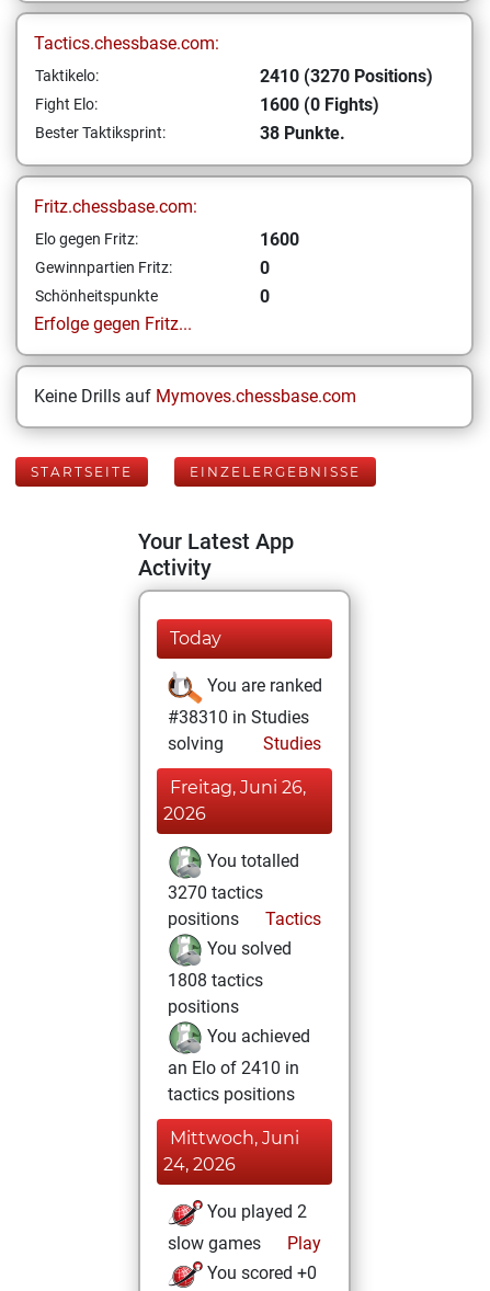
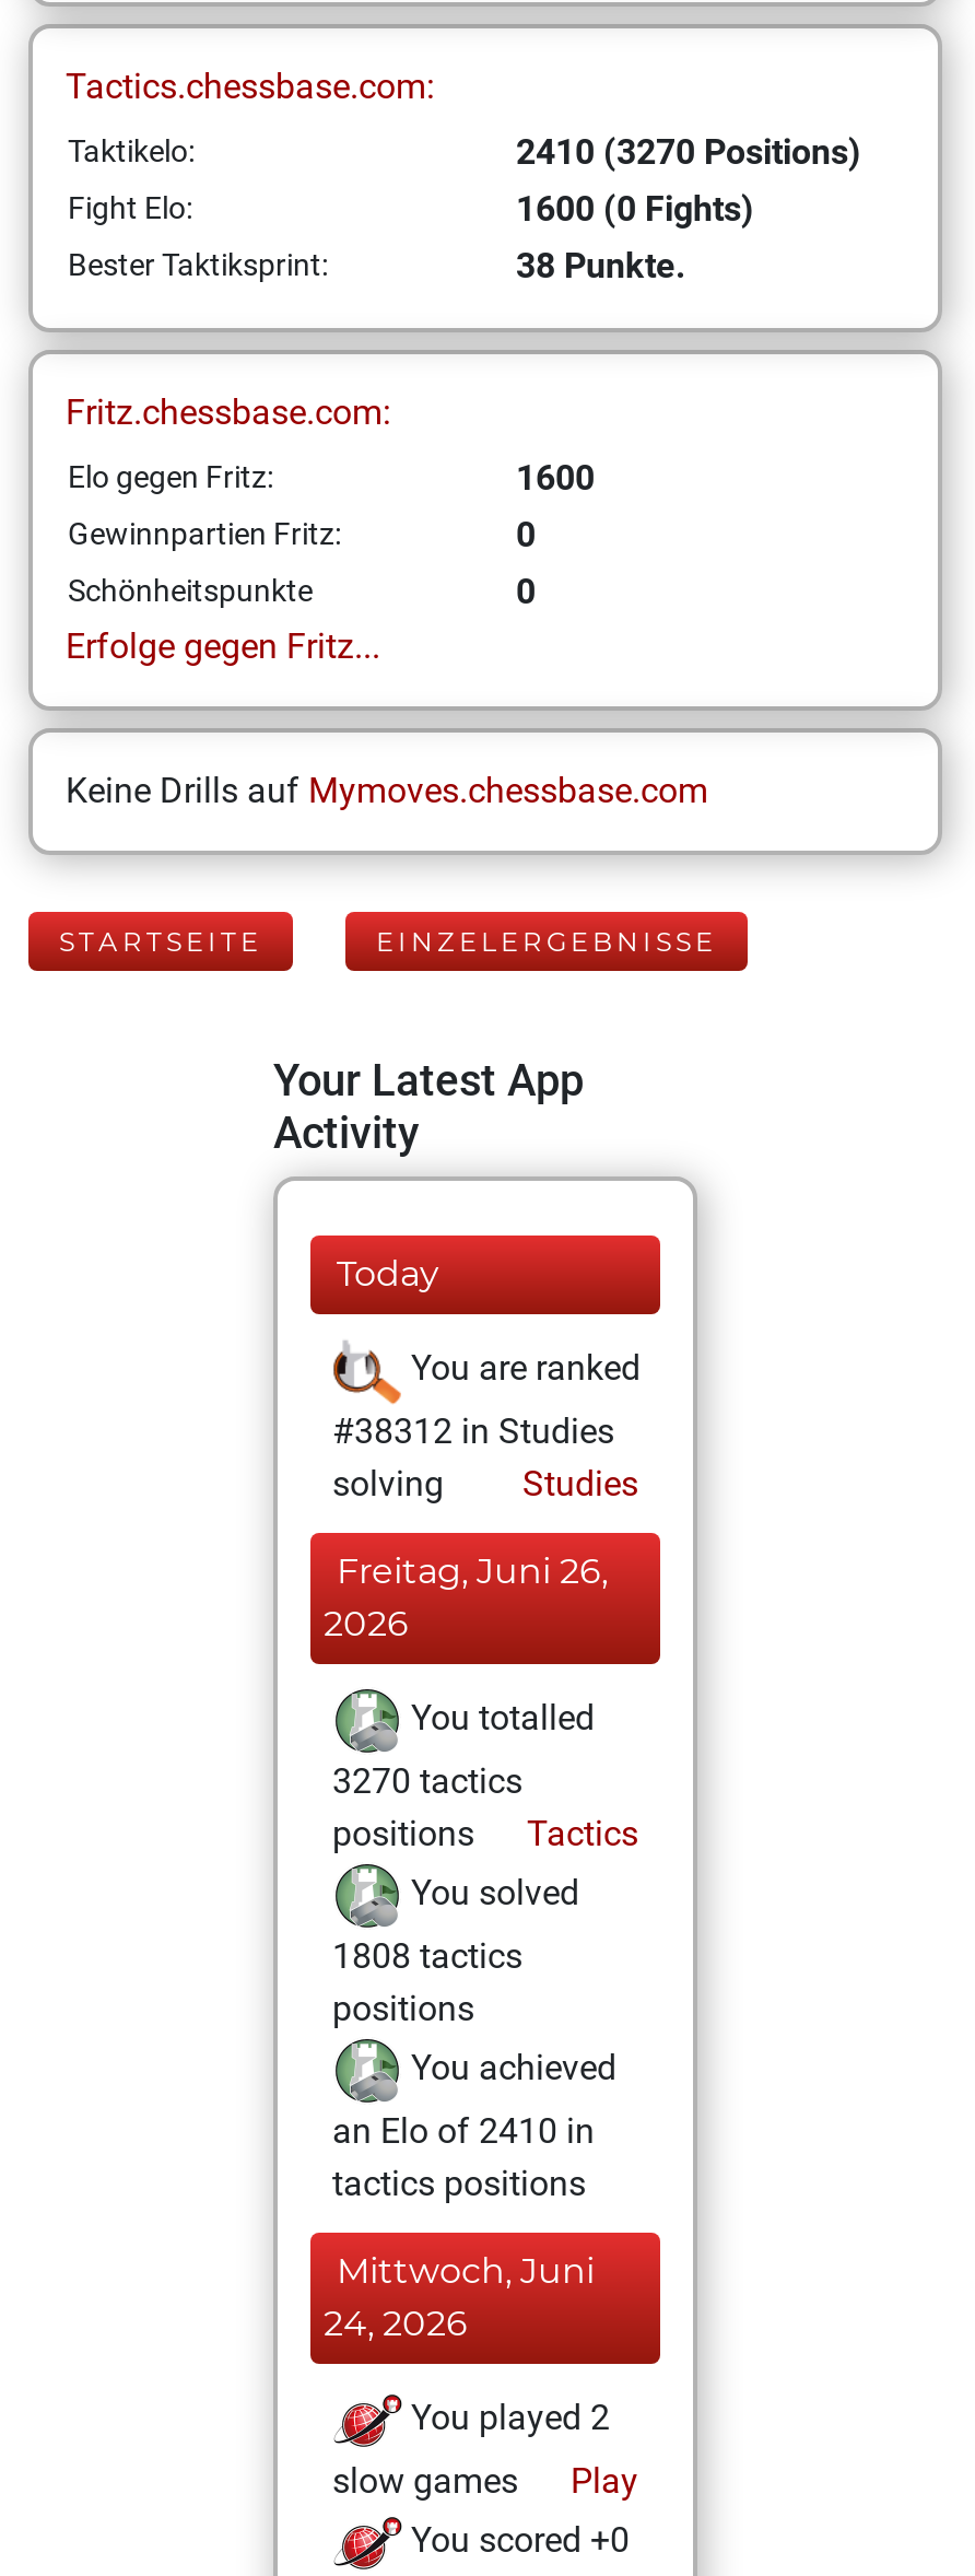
- #38310 in Studies
+ #38312 in Studies
